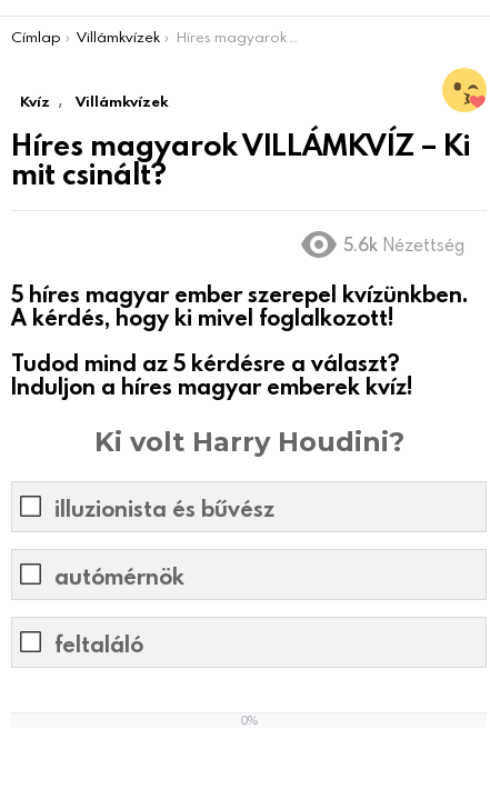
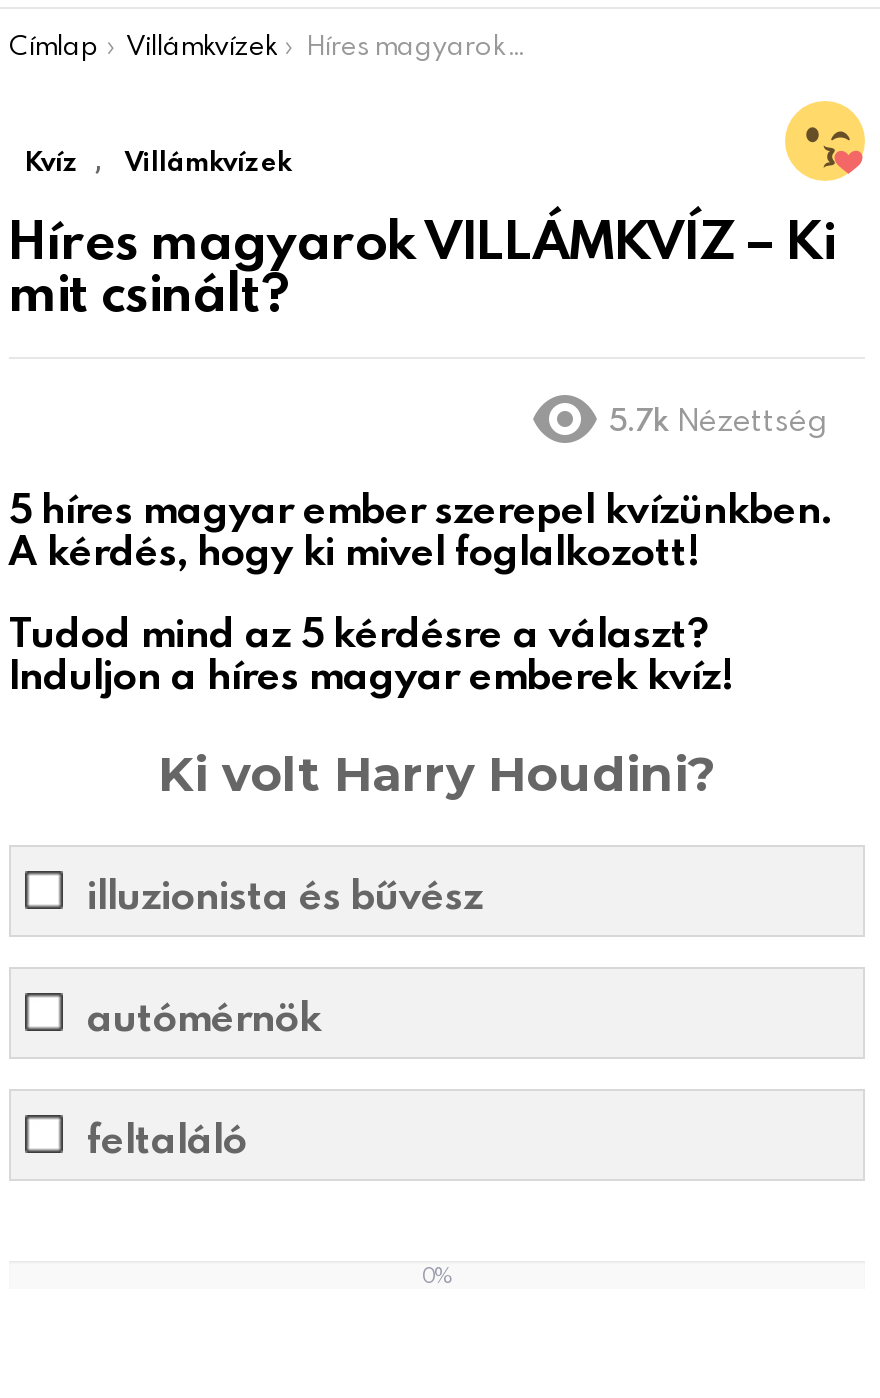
- 5.6k Nézettség
+ 5.7k Nézettség
